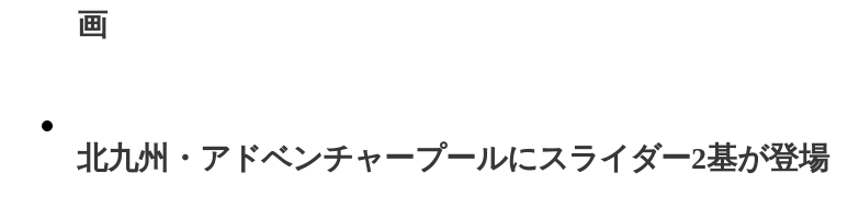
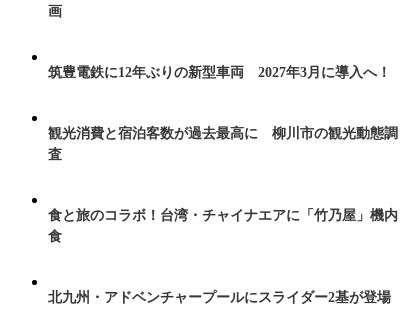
+ 筑豊電鉄に12年ぶりの新型車両 2027年3月に導入へ！

+ 観光消費と宿泊客数が過去最高に 柳川市の観光動態調
+ 査

+ 食と旅のコラボ！台湾・チャイナエアに「竹乃屋」機内
+ 食
